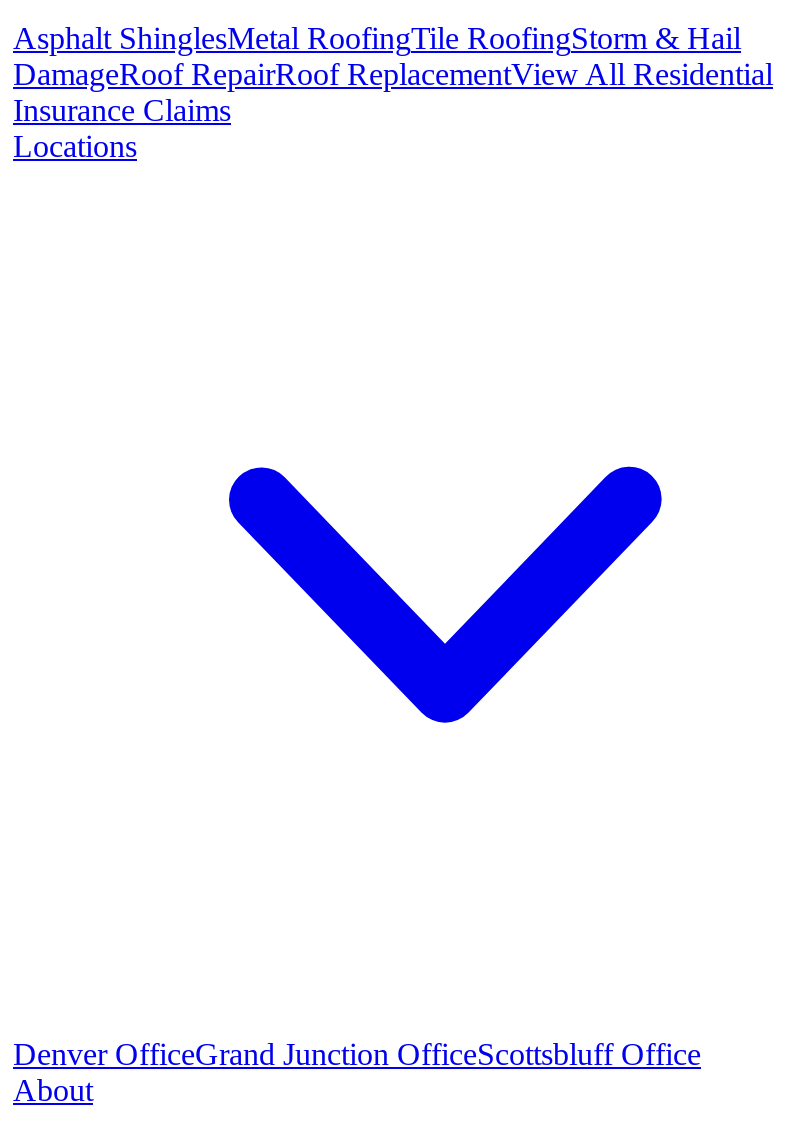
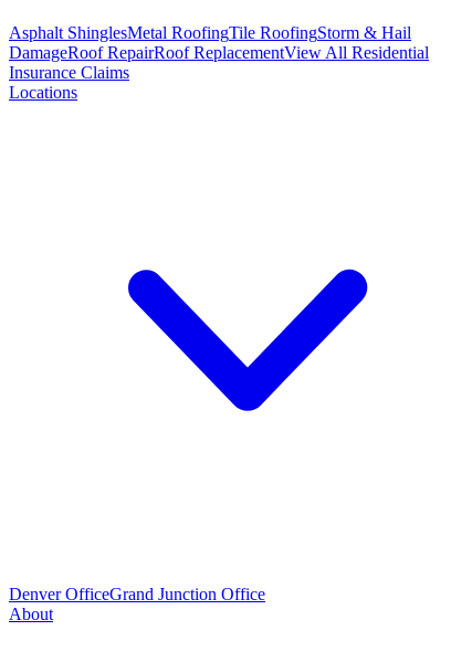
- Denver OfficeGrand Junction OfficeScottsbluff Office
+ Denver OfficeGrand Junction Office
